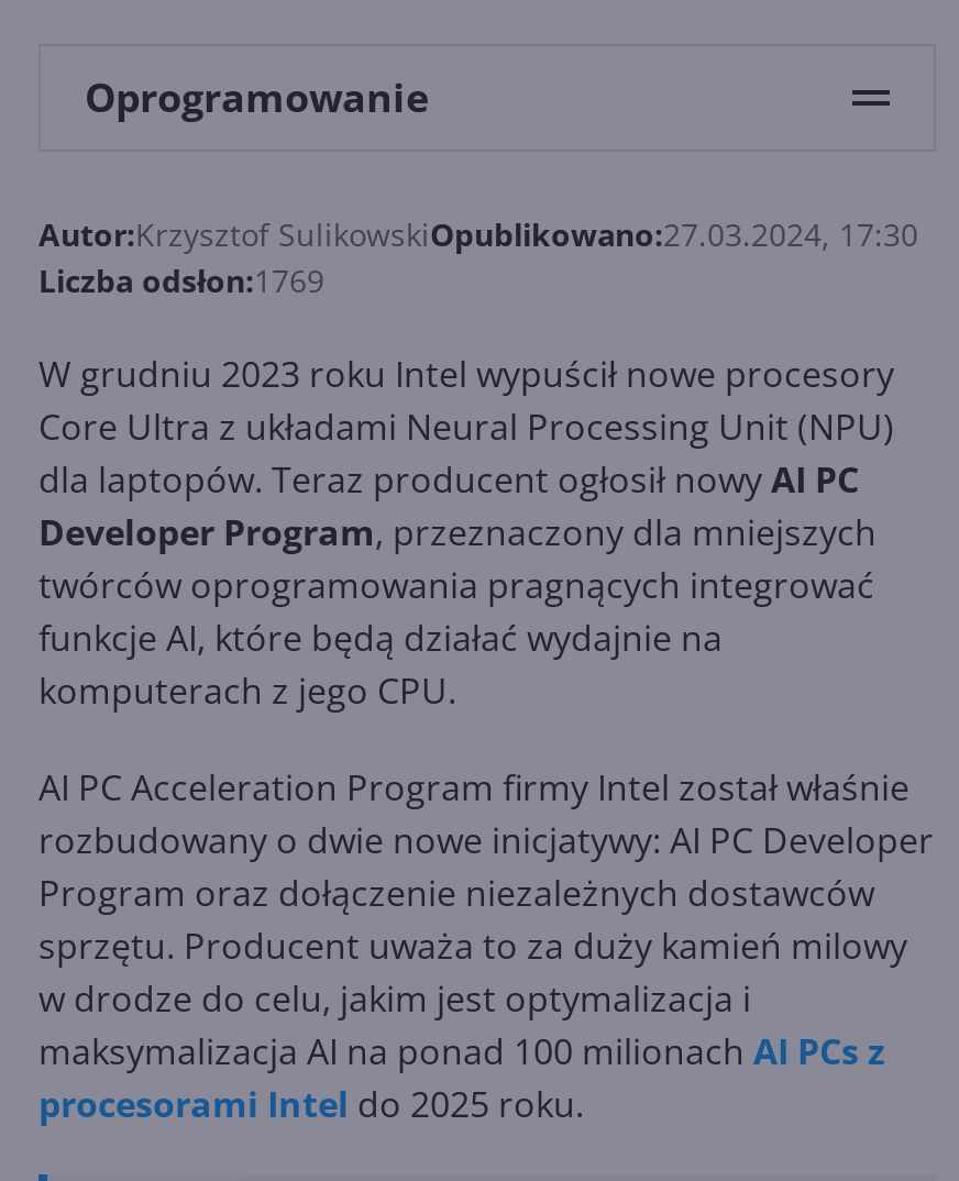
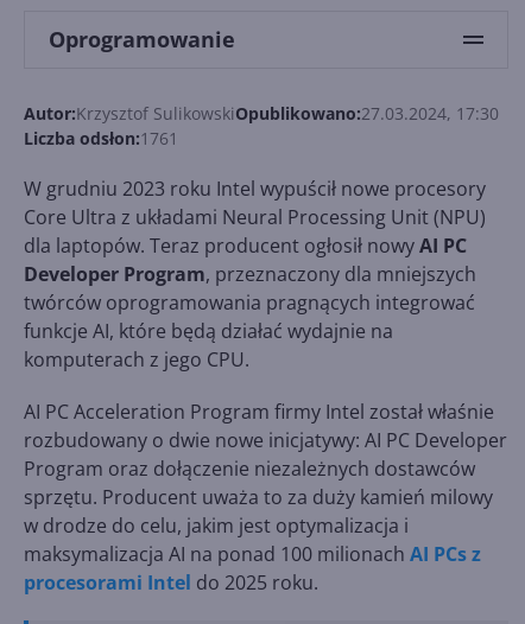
- Liczba odsłon:1769
+ Liczba odsłon:1761
